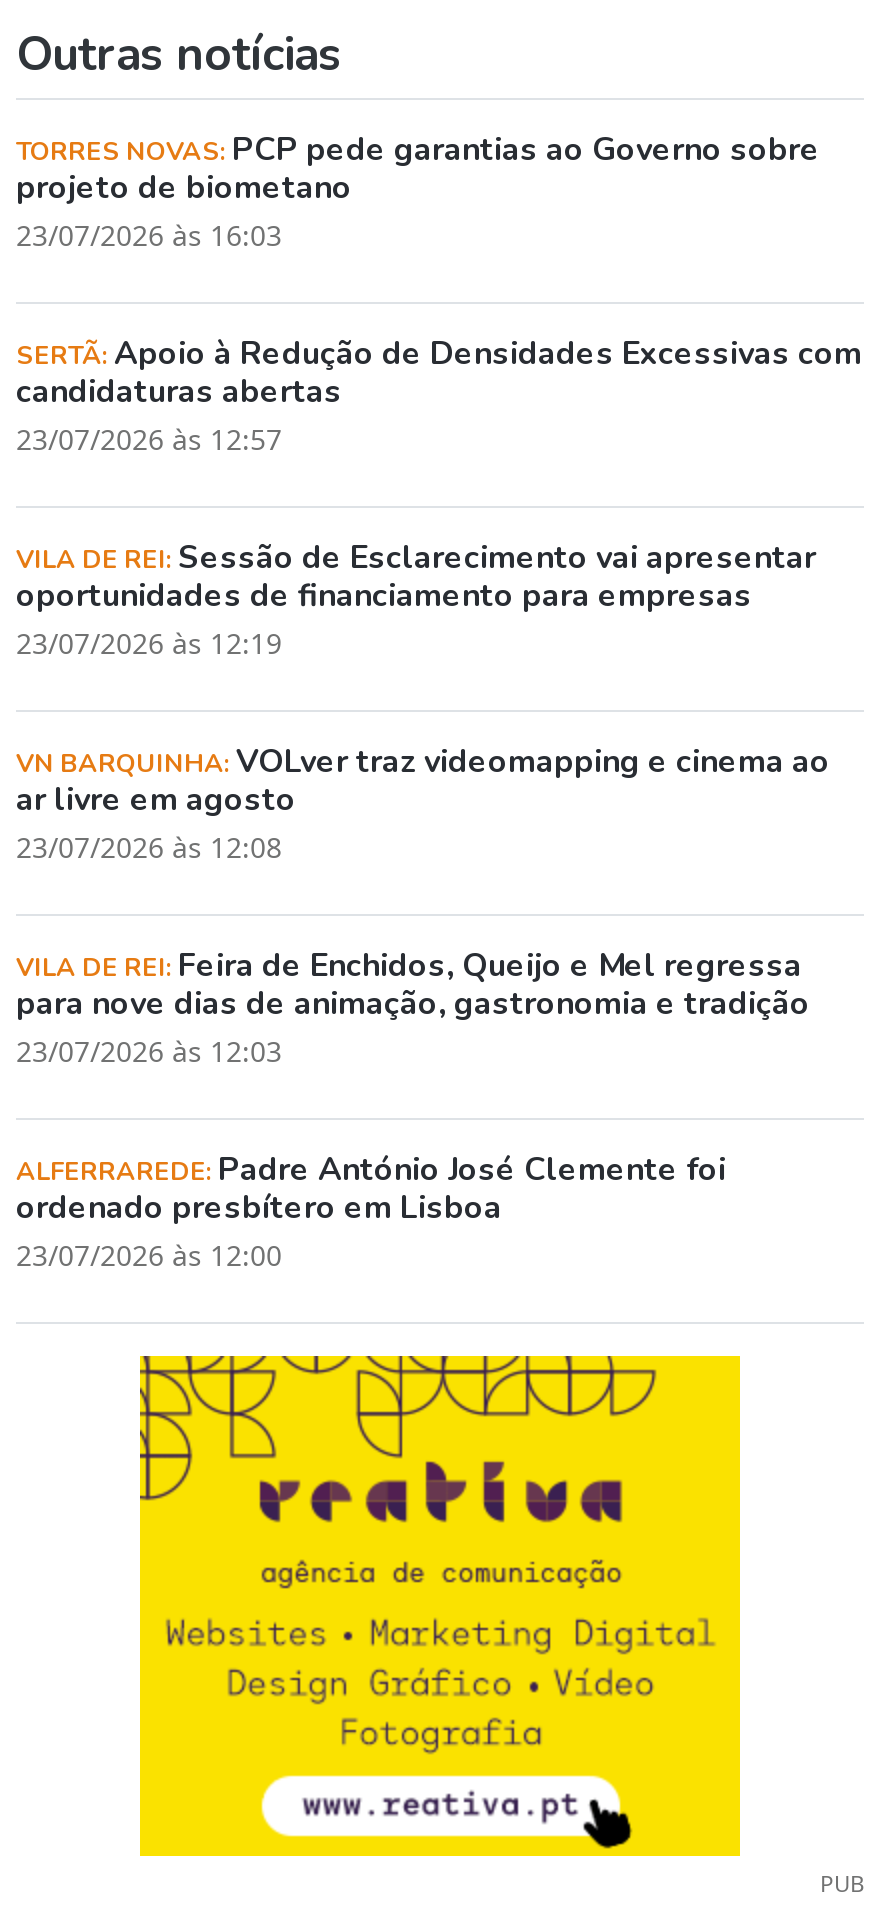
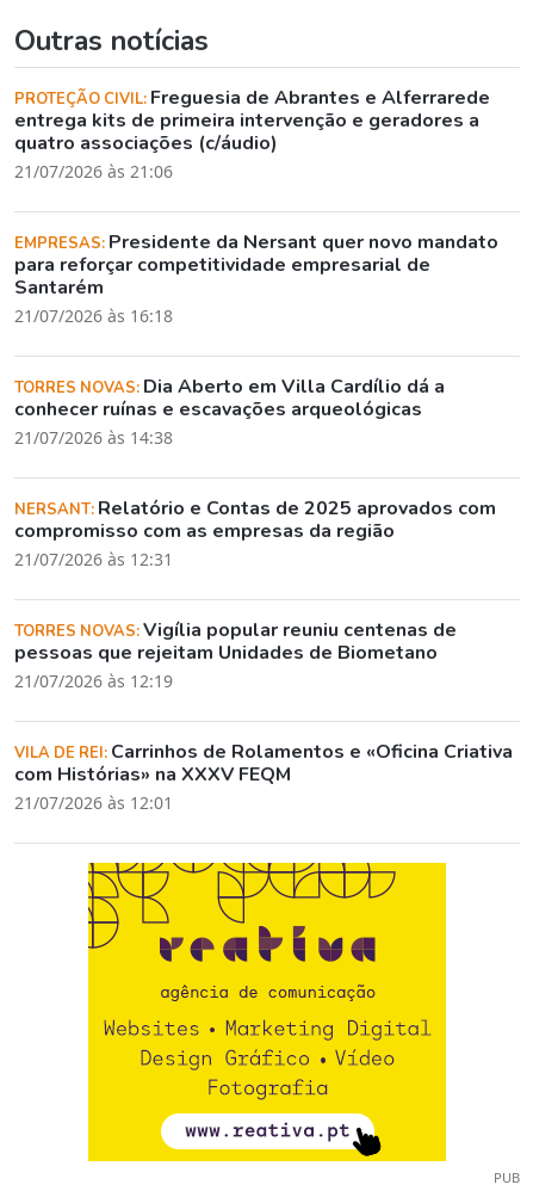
- TORRES NOVAS: PCP pede garantias ao Governo sobre
- projeto de biometano
- 23/07/2026 às 16:03
+ PROTEÇÃO CIVIL: Freguesia de Abrantes e Alferrarede
+ entrega kits de primeira intervenção e geradores a
+ quatro associações (c/áudio)
+ 21/07/2026 às 21:06

- SERTÃ: Apoio à Redução de Densidades Excessivas com
- candidaturas abertas
- 23/07/2026 às 12:57
+ EMPRESAS: Presidente da Nersant quer novo mandato
+ para reforçar competitividade empresarial de
+ Santarém
+ 21/07/2026 às 16:18

- VILA DE REI: Sessão de Esclarecimento vai apresentar
- oportunidades de financiamento para empresas
- 23/07/2026 às 12:19
+ TORRES NOVAS: Dia Aberto em Villa Cardílio dá a
+ conhecer ruínas e escavações arqueológicas
+ 21/07/2026 às 14:38

- VN BARQUINHA: VOLver traz videomapping e cinema ao
- ar livre em agosto
- 23/07/2026 às 12:08
+ NERSANT: Relatório e Contas de 2025 aprovados com
+ compromisso com as empresas da região
+ 21/07/2026 às 12:31

- VILA DE REI: Feira de Enchidos, Queijo e Mel regressa
- para nove dias de animação, gastronomia e tradição
- 23/07/2026 às 12:03
+ TORRES NOVAS: Vigília popular reuniu centenas de
+ pessoas que rejeitam Unidades de Biometano
+ 21/07/2026 às 12:19

- ALFERRAREDE: Padre António José Clemente foi
- ordenado presbítero em Lisboa
- 23/07/2026 às 12:00
+ VILA DE REI: Carrinhos de Rolamentos e «Oficina Criativa
+ com Histórias» na XXXV FEQM
+ 21/07/2026 às 12:01
